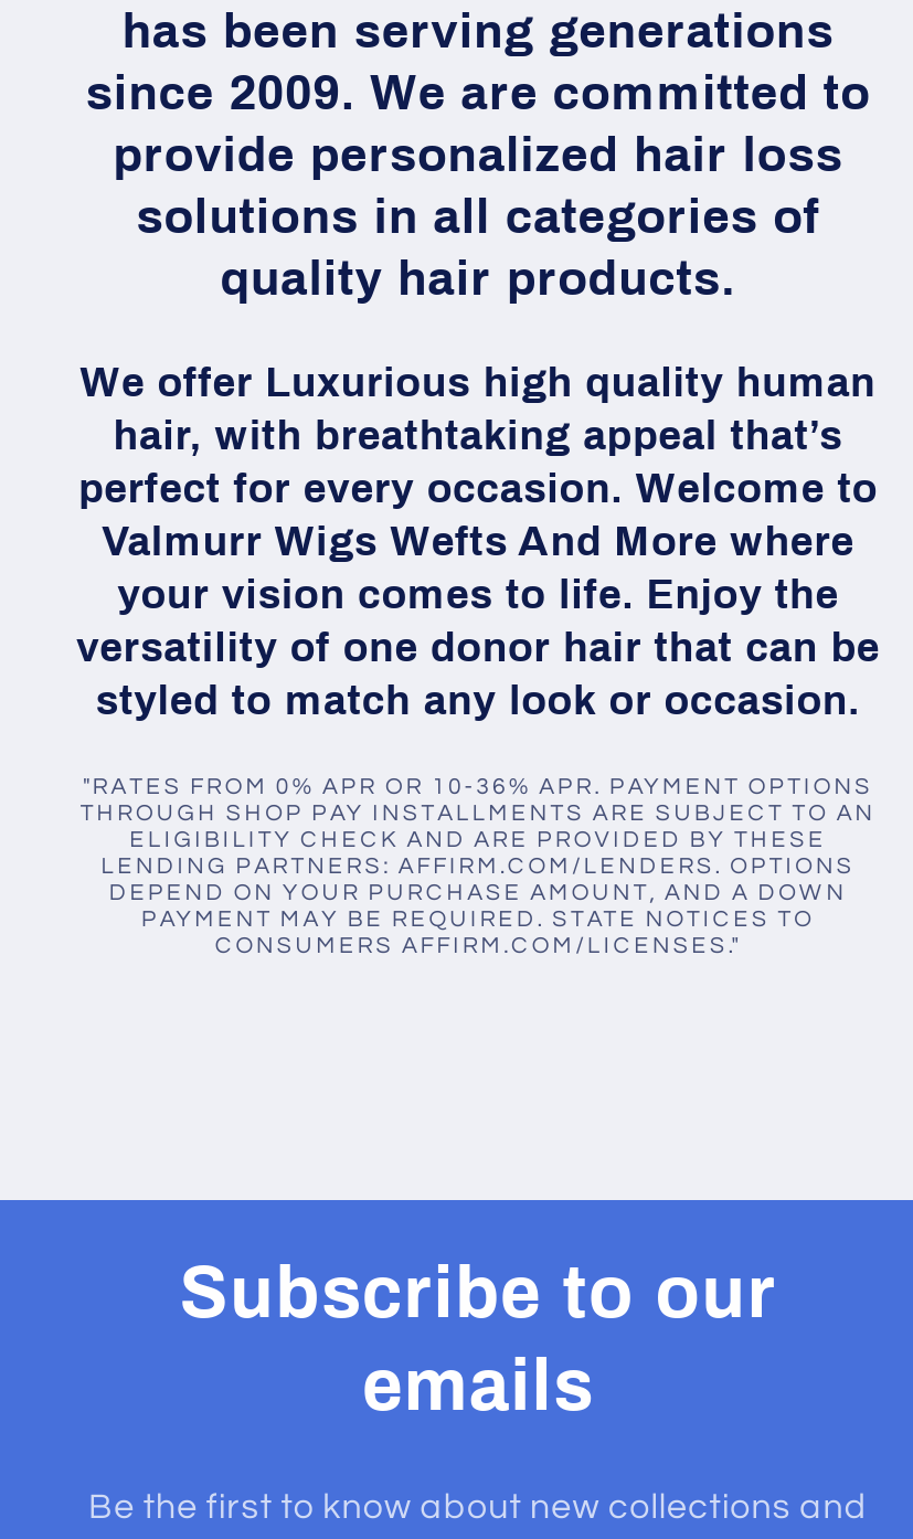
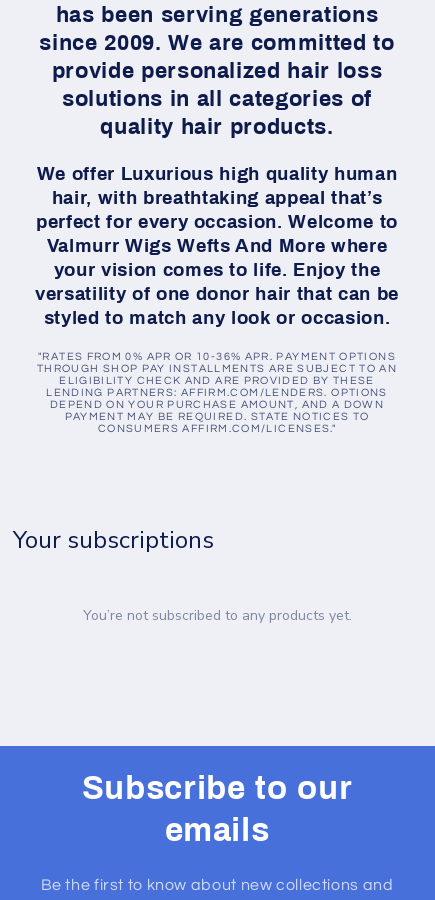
+ Your subscriptions
+ You’re not subscribed to any products yet.
